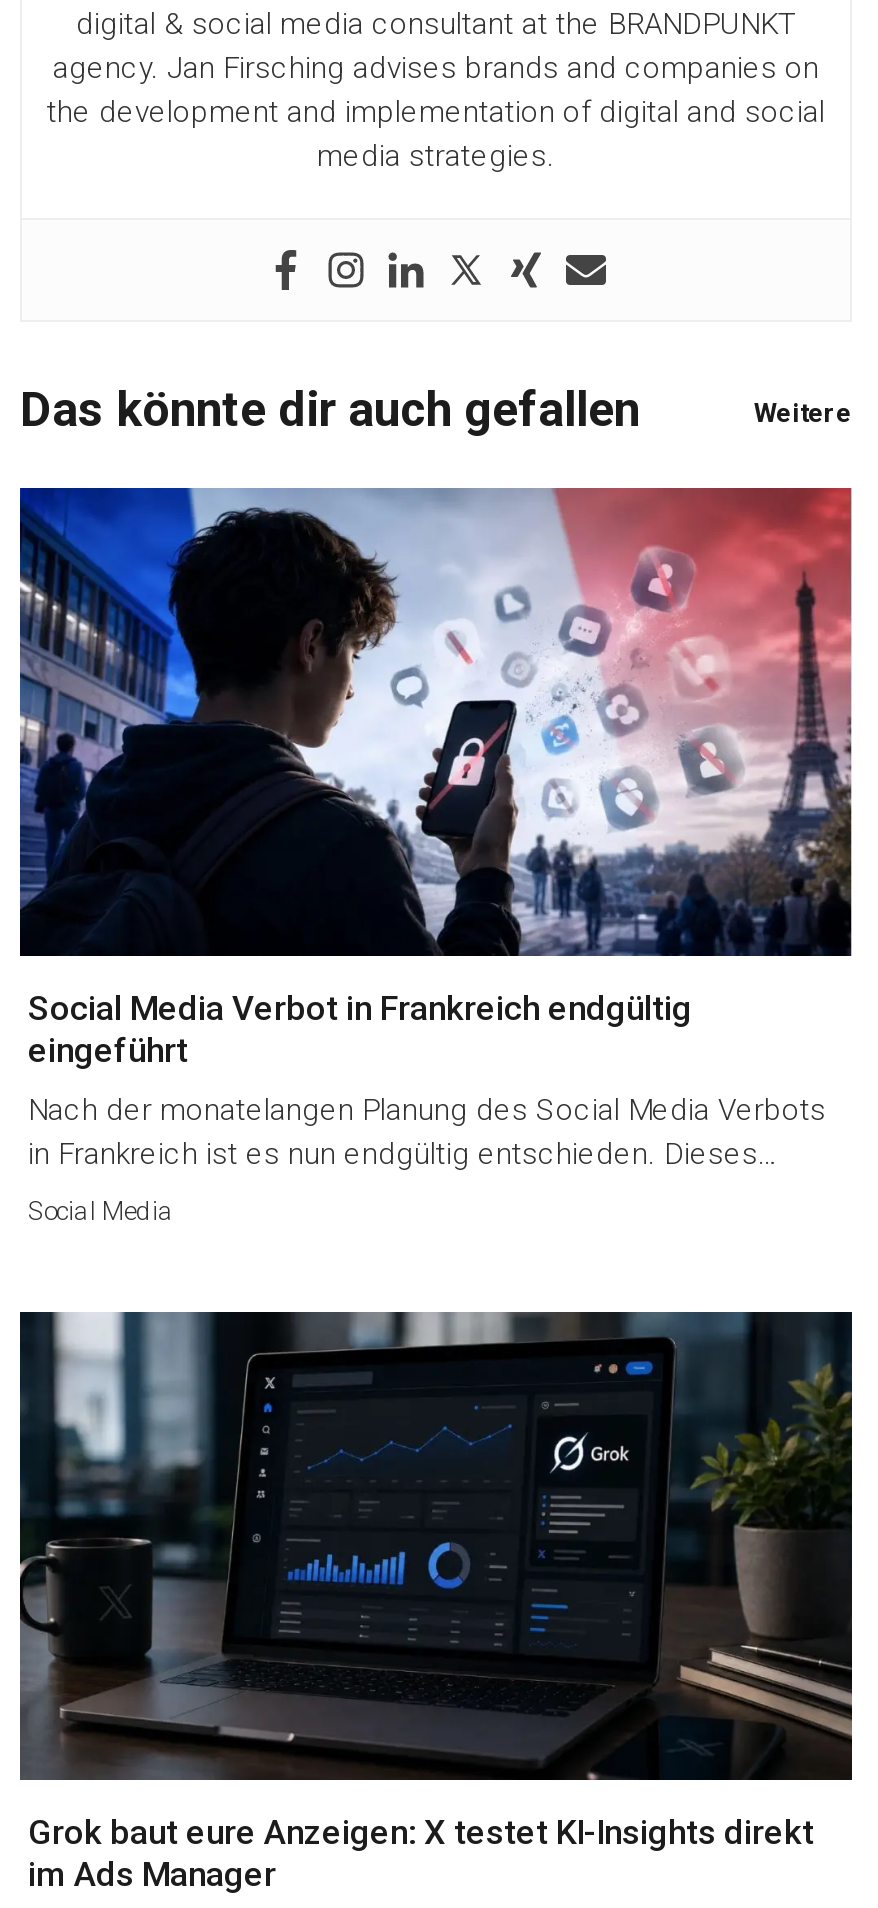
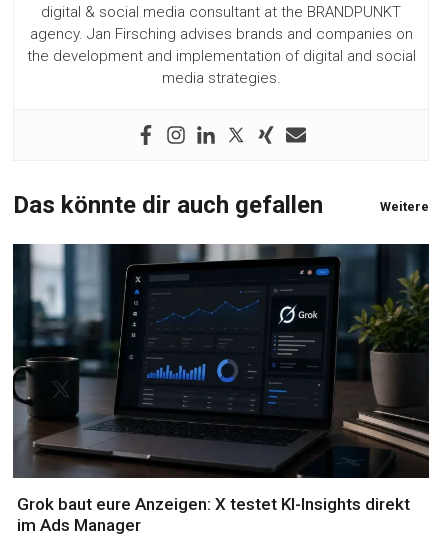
- [image]
- Social Media Verbot in Frankreich endgültig
- eingeführt
- Nach der monatelangen Planung des Social Media Verbots
- in Frankreich ist es nun endgültig entschieden. Dieses…
- Social Media
